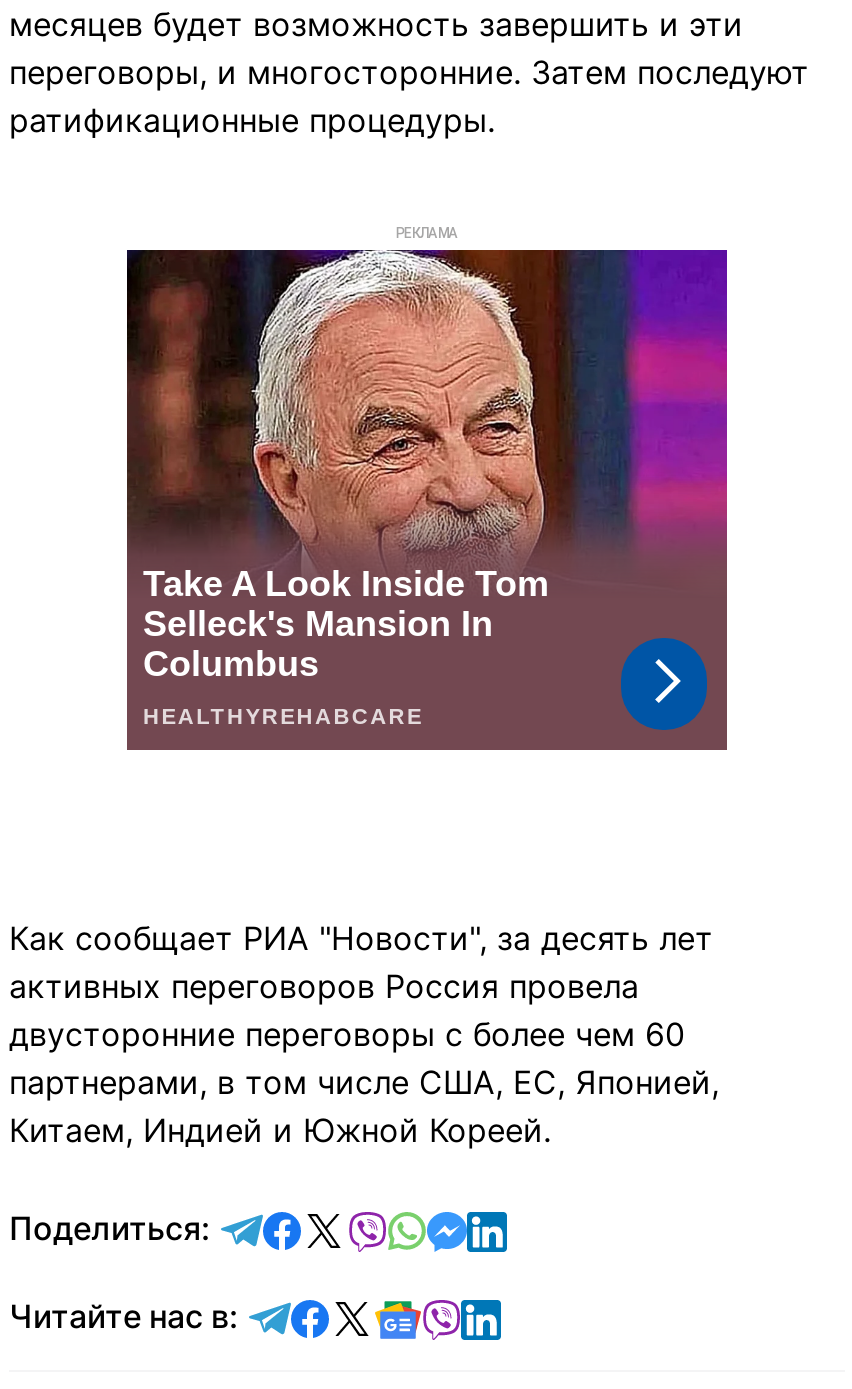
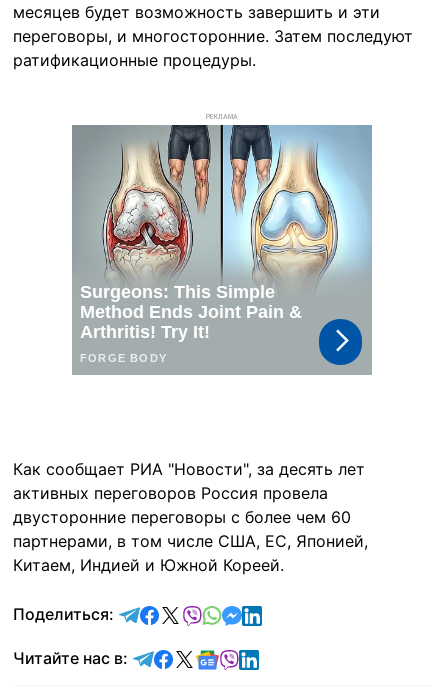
- [image]
+ [image]
